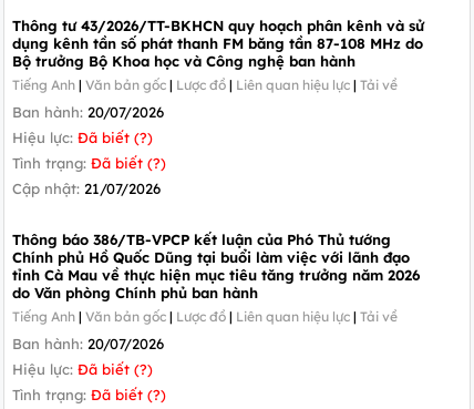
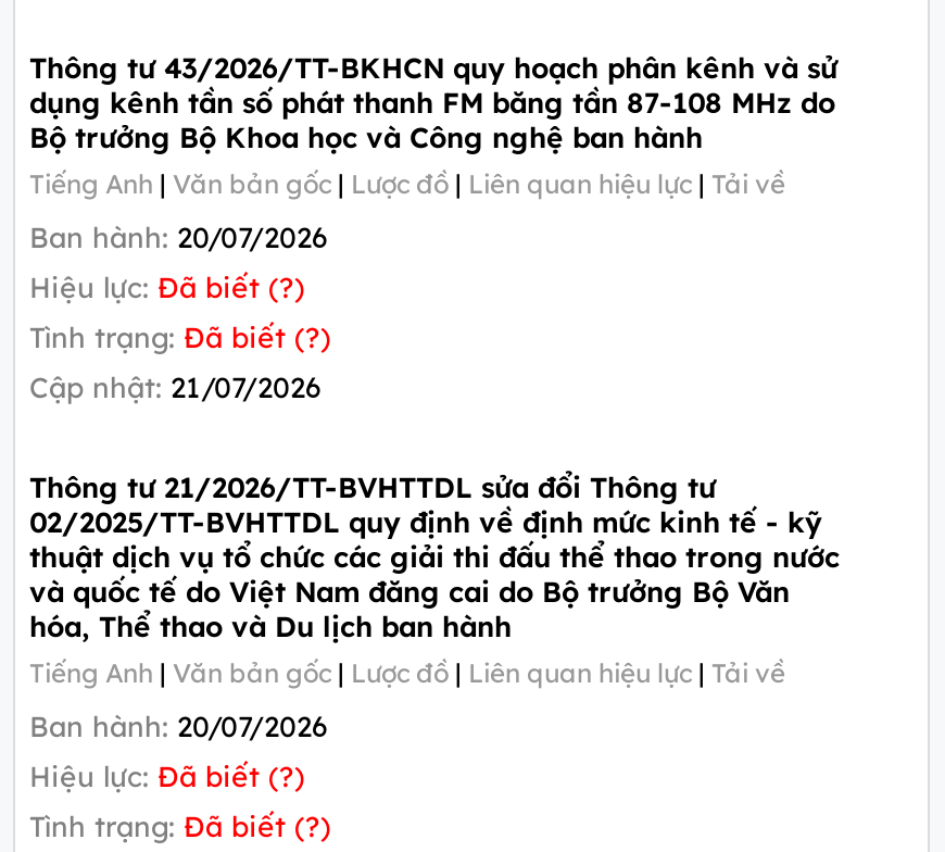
- Thông báo 386/TB-VPCP kết luận của Phó Thủ tướng
- Chính phủ Hồ Quốc Dũng tại buổi làm việc với lãnh đạo
- tỉnh Cà Mau về thực hiện mục tiêu tăng trưởng năm 2026
- do Văn phòng Chính phủ ban hành
+ Thông tư 21/2026/TT-BVHTTDL sửa đổi Thông tư
+ 02/2025/TT-BVHTTDL quy định về định mức kinh tế - kỹ
+ thuật dịch vụ tổ chức các giải thi đấu thể thao trong nước
+ và quốc tế do Việt Nam đăng cai do Bộ trưởng Bộ Văn
+ hóa, Thể thao và Du lịch ban hành
